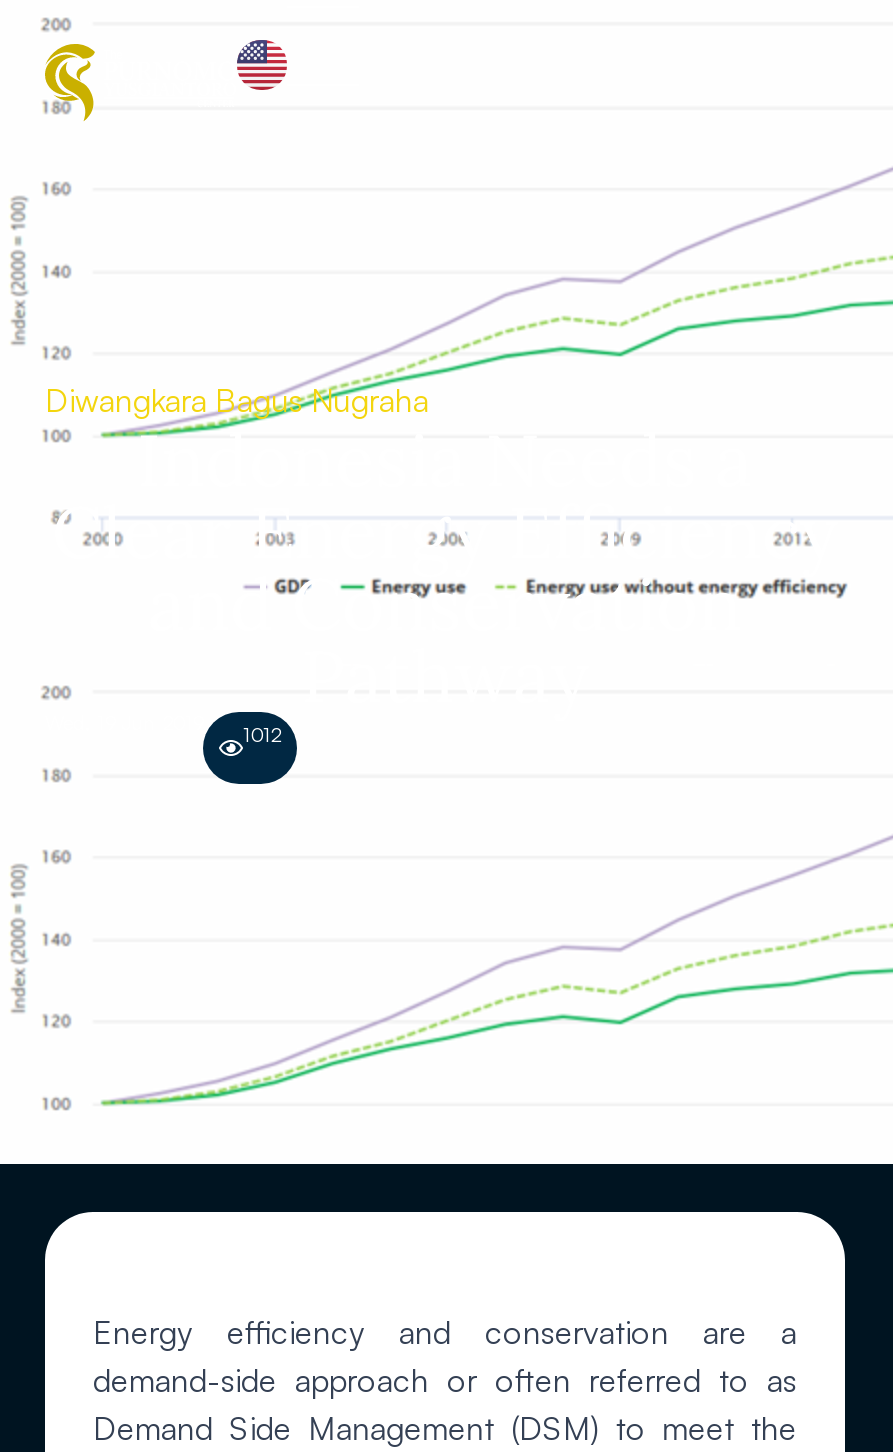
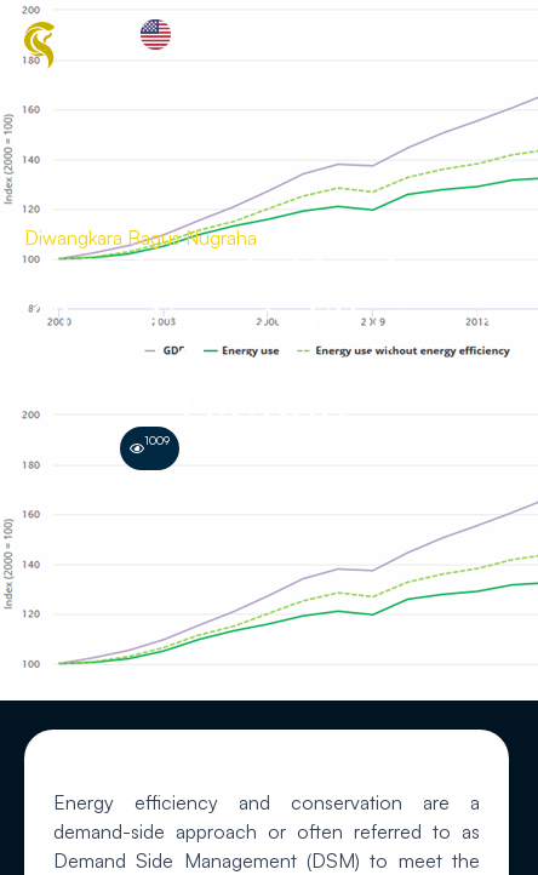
- 1012
+ 1009
